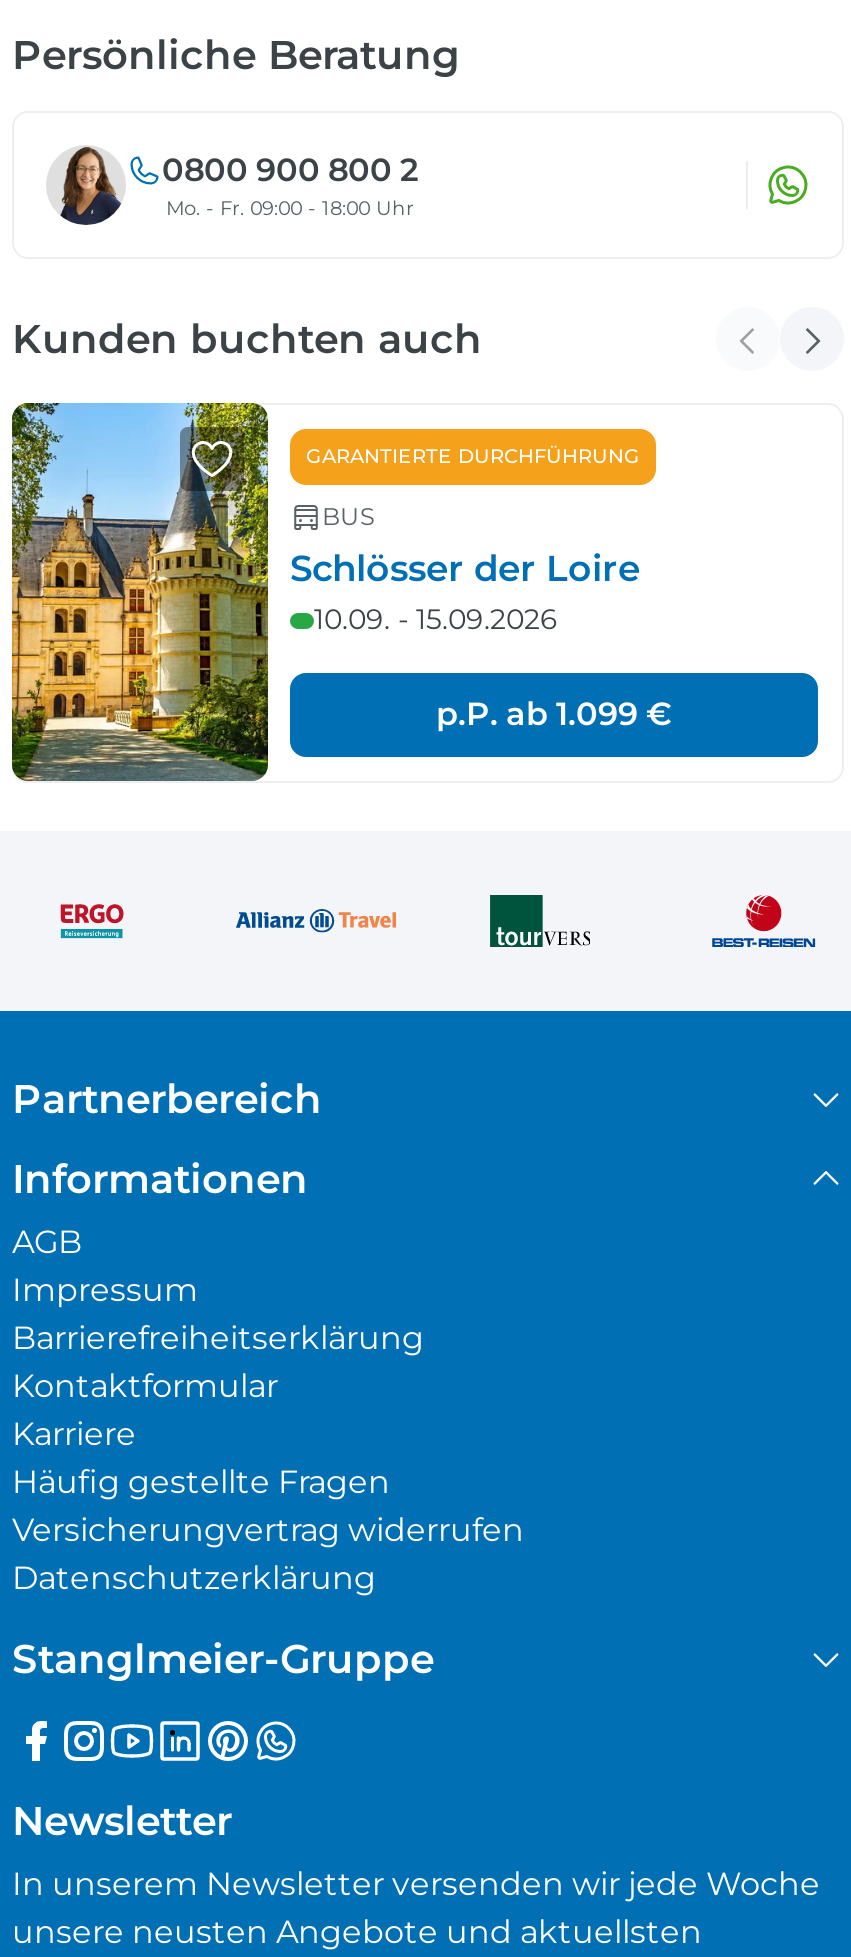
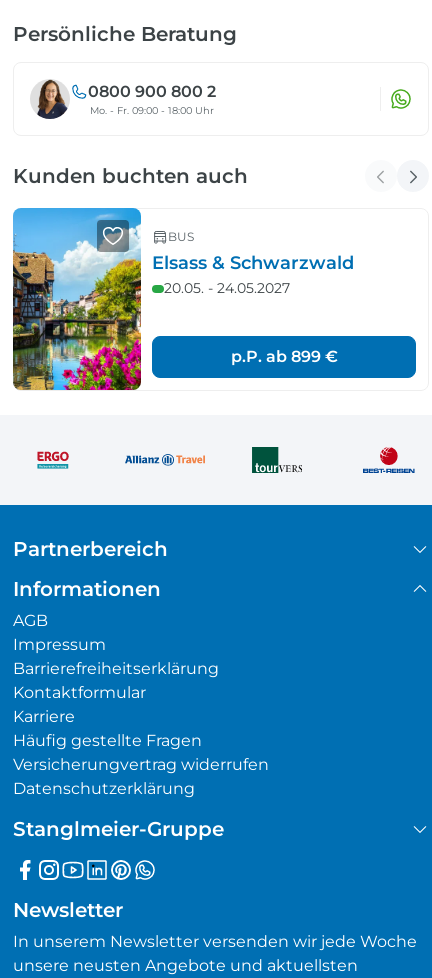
- [image]
- Schlösser der Loire
- 10.09. - 15.09.2026
+ [image]
+ Elsass & Schwarzwald
+ 20.05. - 24.05.2027

- GARANTIERTE DURCHFÜHRUNG

moved up: BUS

- p.P. ab 1.099 €
+ p.P. ab 899 €
